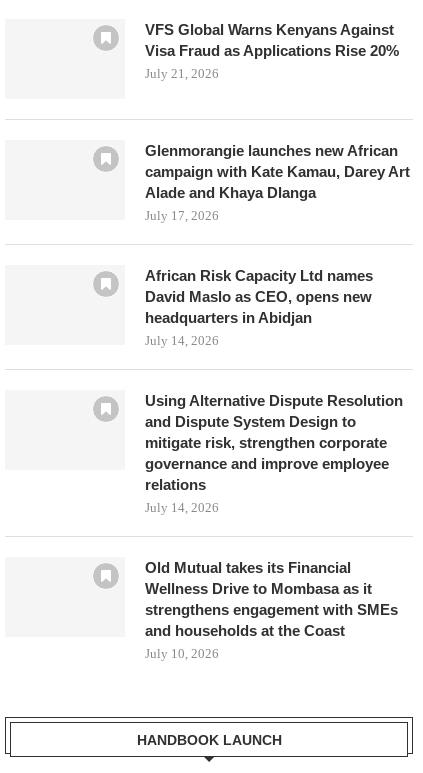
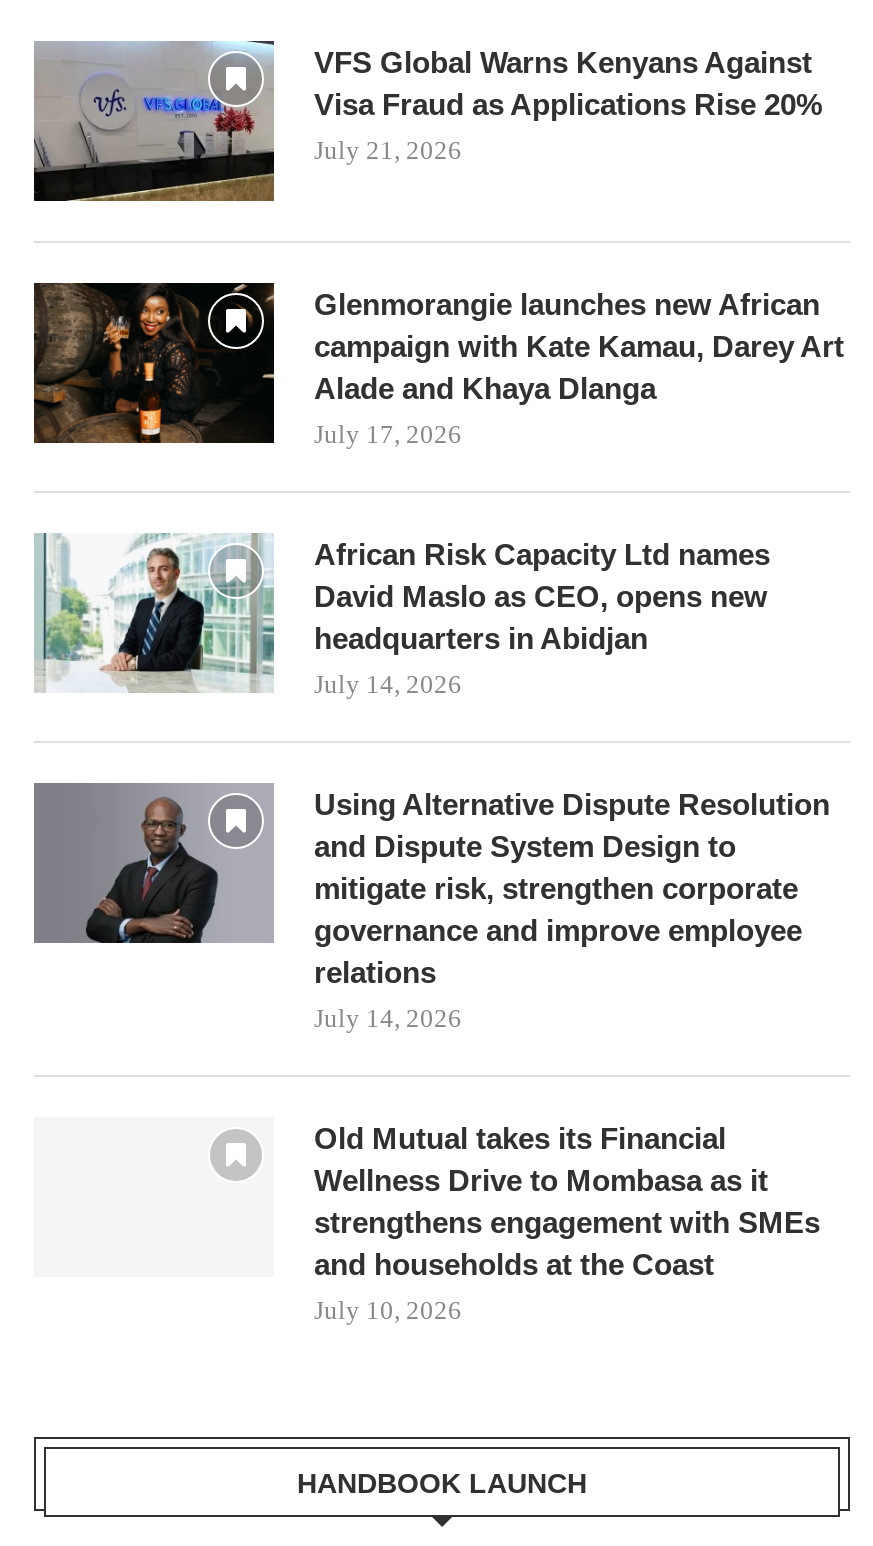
+ [image]

+ [image]

+ [image]

+ [image]
